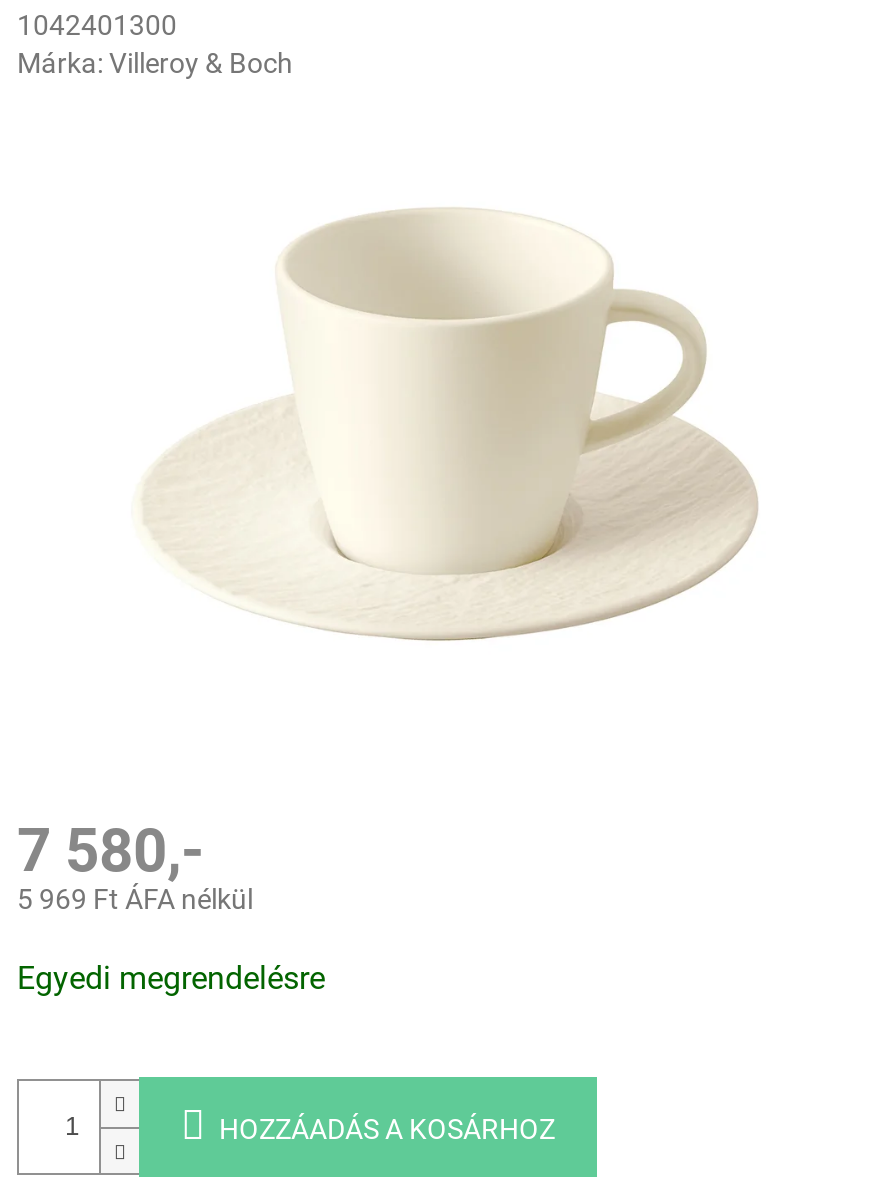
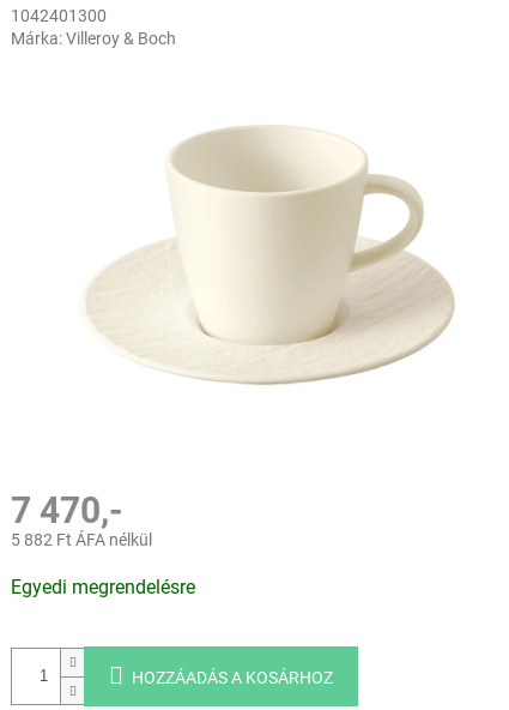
- 7 580,-
+ 7 470,-

- 5 969 Ft ÁFA nélkül
+ 5 882 Ft ÁFA nélkül
